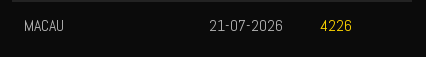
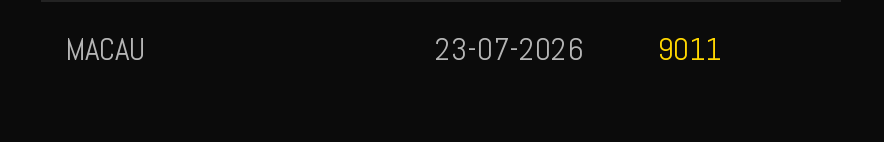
- 21-07-2026
+ 23-07-2026

- 4226
+ 9011
